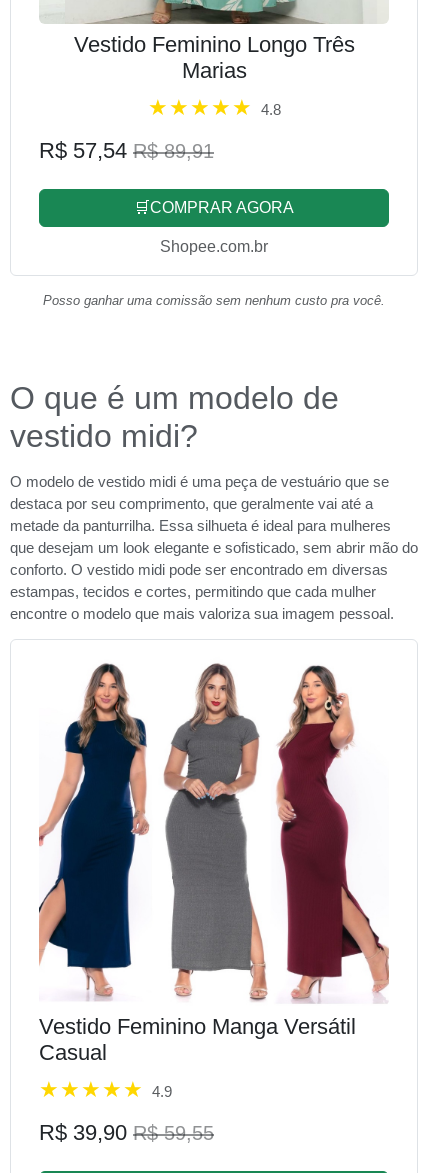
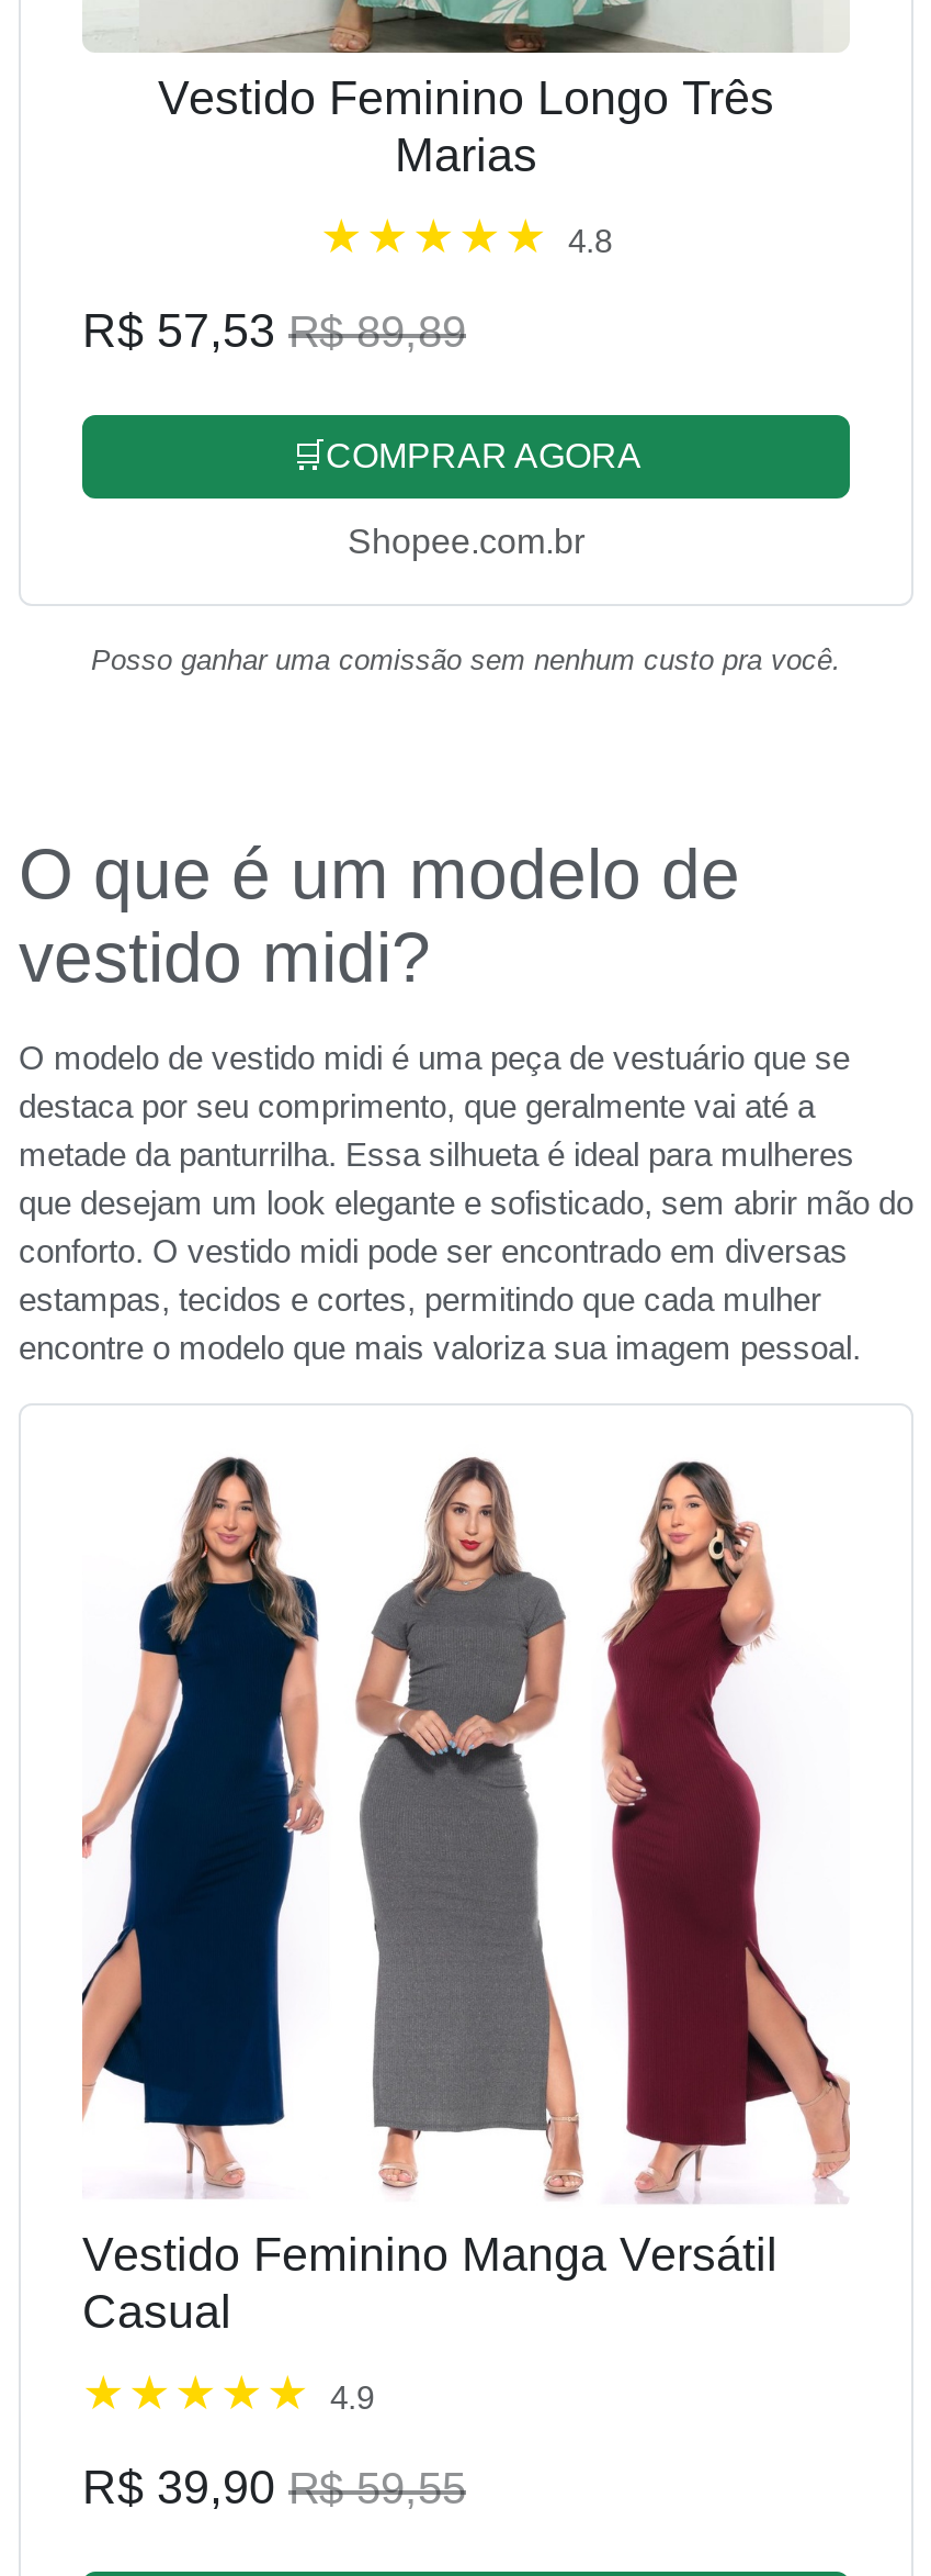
- R$ 57,54 R$ 89,91
+ R$ 57,53 R$ 89,89
